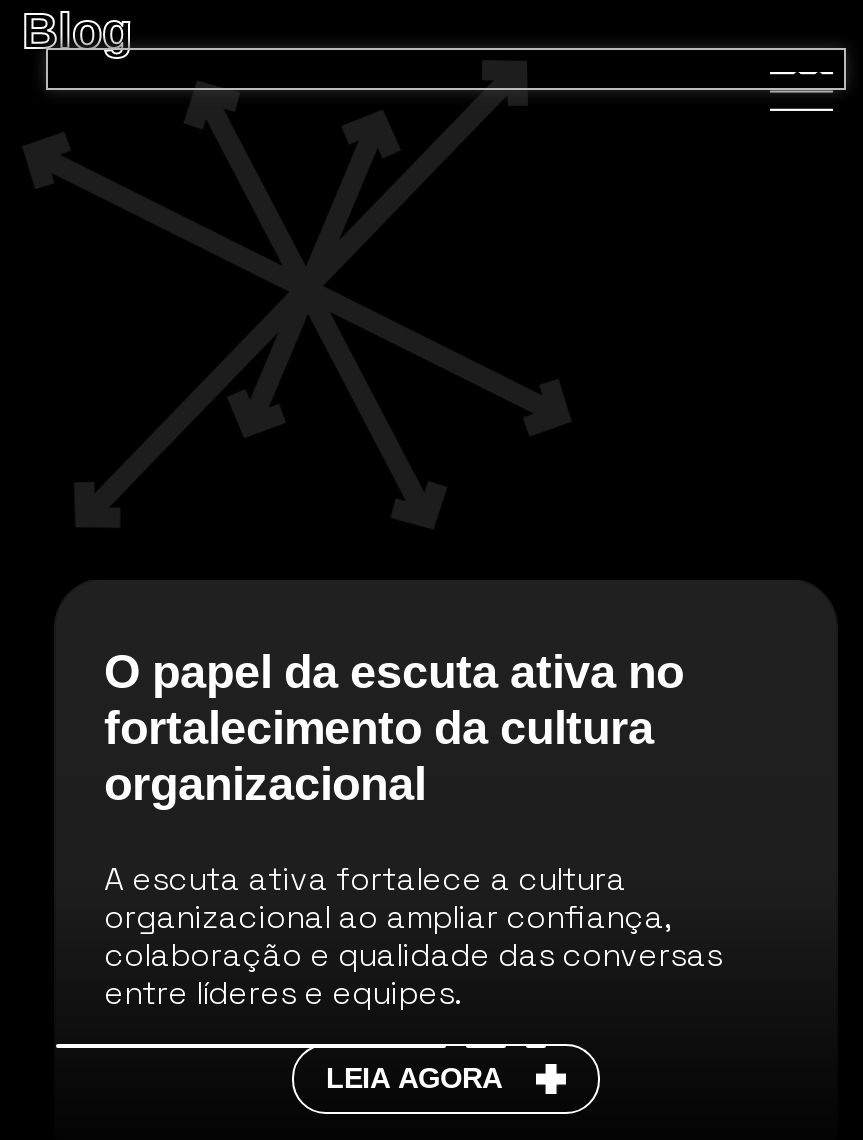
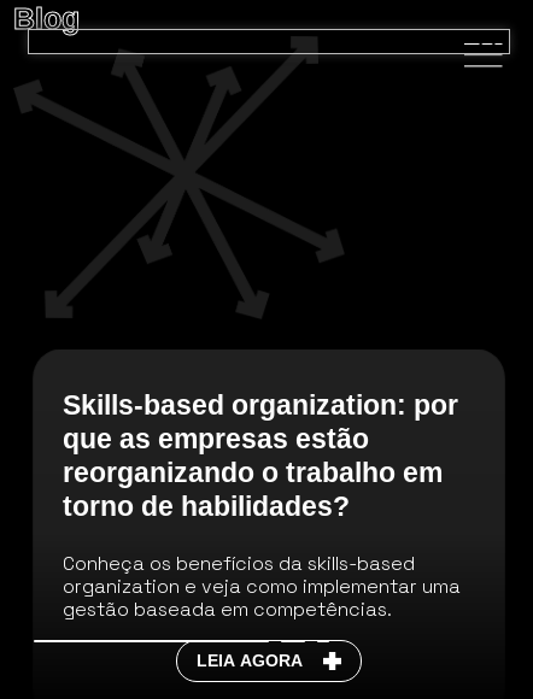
- O papel da escuta ativa no
- fortalecimento da cultura
- organizacional
+ Skills-based organization: por
+ que as empresas estão
+ reorganizando o trabalho em
+ torno de habilidades?

- A escuta ativa fortalece a cultura
- organizacional ao ampliar confiança,
- colaboração e qualidade das conversas
- entre líderes e equipes.
+ Conheça os benefícios da skills-based
+ organization e veja como implementar uma
+ gestão baseada em competências.
